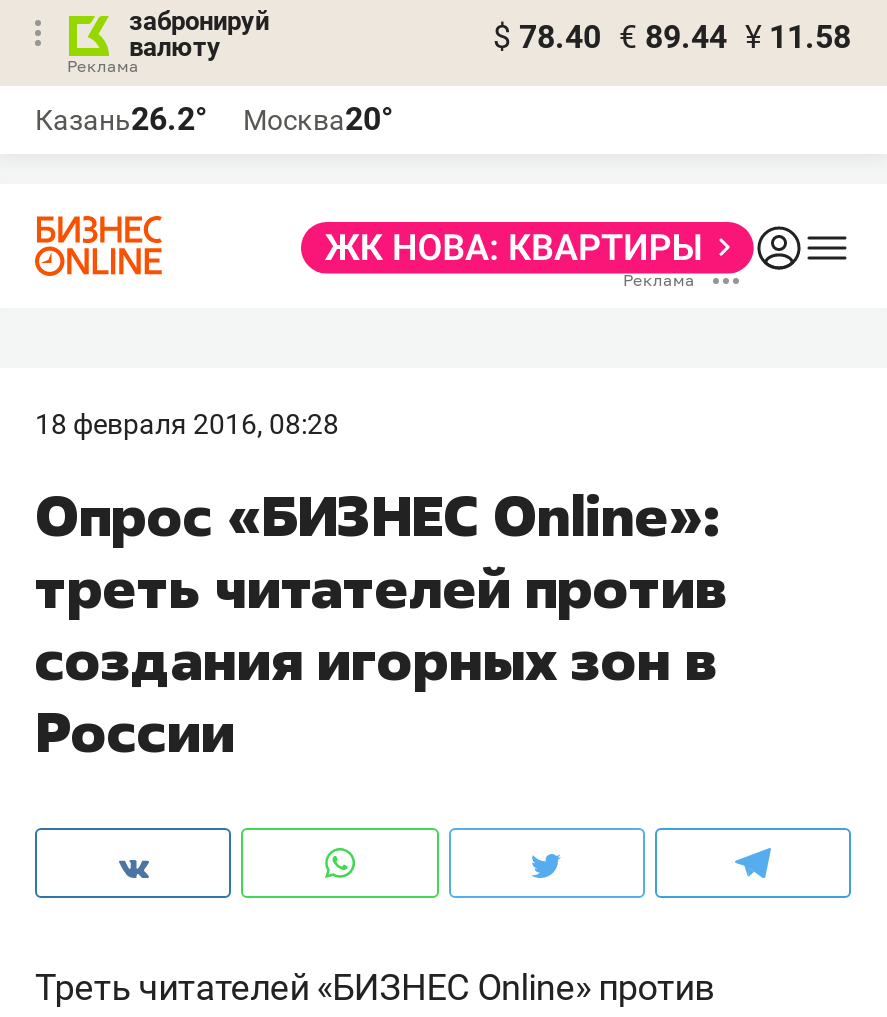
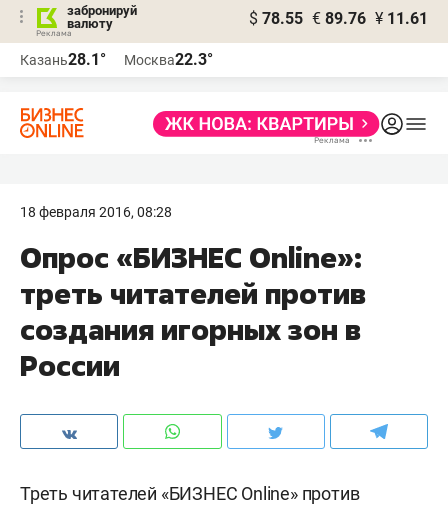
- $ 78.40 € 89.44 ¥ 11.58
+ $ 78.55 € 89.76 ¥ 11.61

- Казань26.2°
+ Казань28.1°

- Москва20°
+ Москва22.3°
